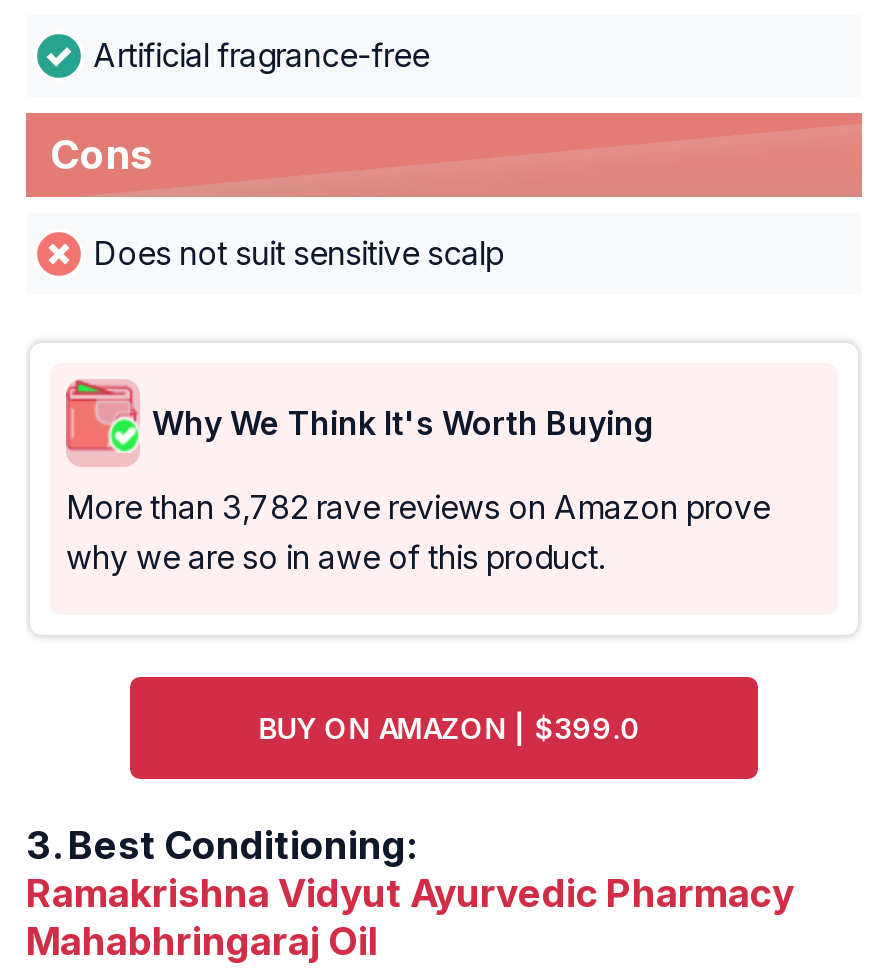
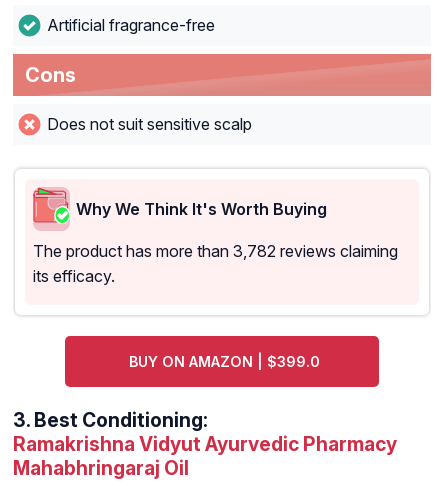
- More than 3,782 rave reviews on Amazon prove
- why we are so in awe of this product.
+ The product has more than 3,782 reviews claiming
+ its efficacy.
